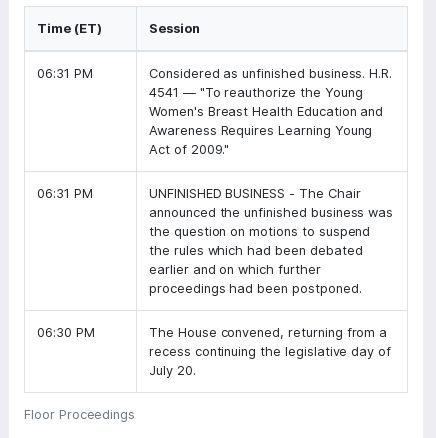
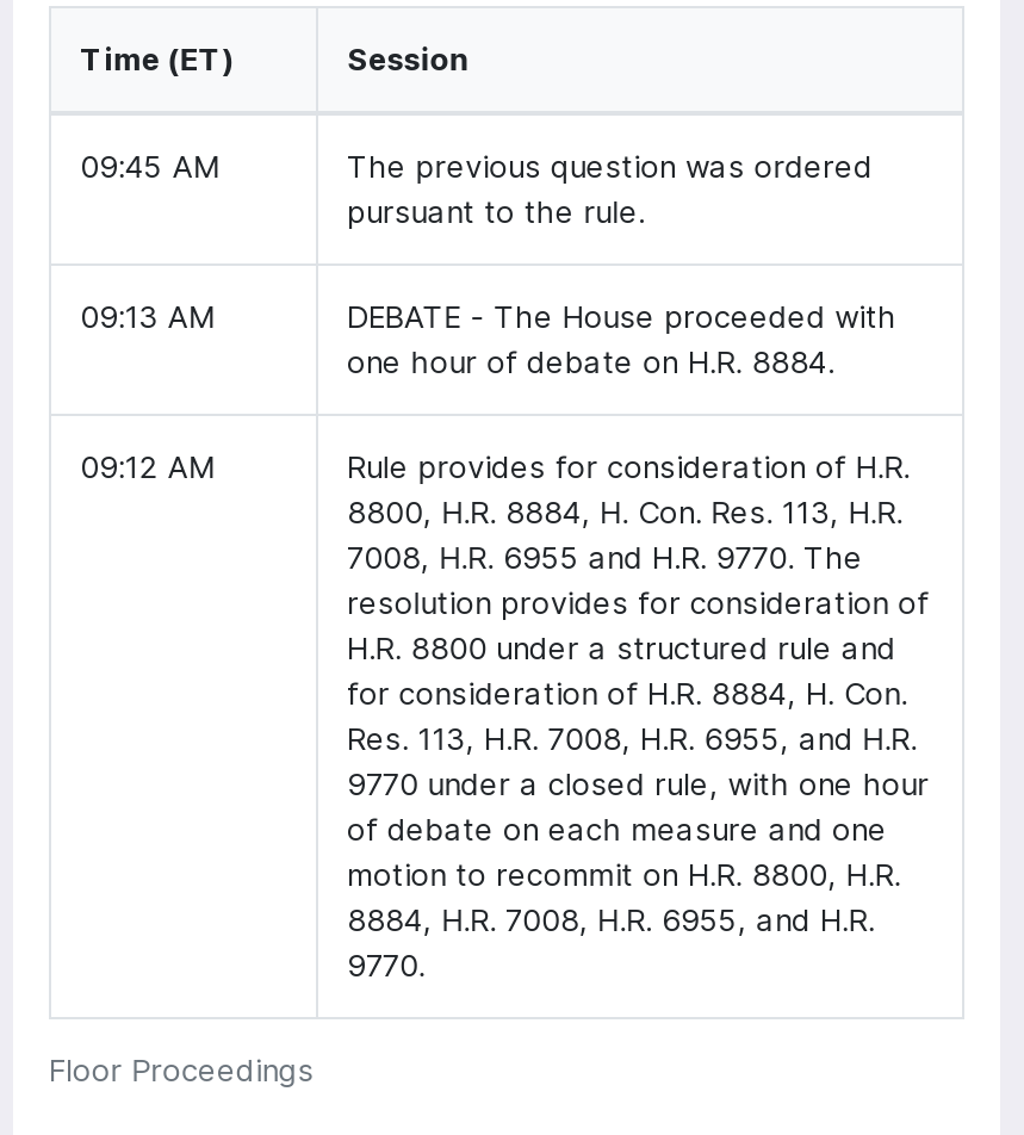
- 06:31 PM
- Considered as unfinished business. H.R.
- 4541 — "To reauthorize the Young
- Women's Breast Health Education and
- Awareness Requires Learning Young
- Act of 2009."
+ 09:45 AM
+ The previous question was ordered
+ pursuant to the rule.

- 06:31 PM
- UNFINISHED BUSINESS - The Chair
- announced the unfinished business was
- the question on motions to suspend
- the rules which had been debated
- earlier and on which further
- proceedings had been postponed.
+ 09:13 AM
+ DEBATE - The House proceeded with
+ one hour of debate on H.R. 8884.

- 06:30 PM
- The House convened, returning from a
- recess continuing the legislative day of
- July 20.
+ 09:12 AM
+ Rule provides for consideration of H.R.
+ 8800, H.R. 8884, H. Con. Res. 113, H.R.
+ 7008, H.R. 6955 and H.R. 9770. The
+ resolution provides for consideration of
+ H.R. 8800 under a structured rule and
+ for consideration of H.R. 8884, H. Con.
+ Res. 113, H.R. 7008, H.R. 6955, and H.R.
+ 9770 under a closed rule, with one hour
+ of debate on each measure and one
+ motion to recommit on H.R. 8800, H.R.
+ 8884, H.R. 7008, H.R. 6955, and H.R.
+ 9770.
